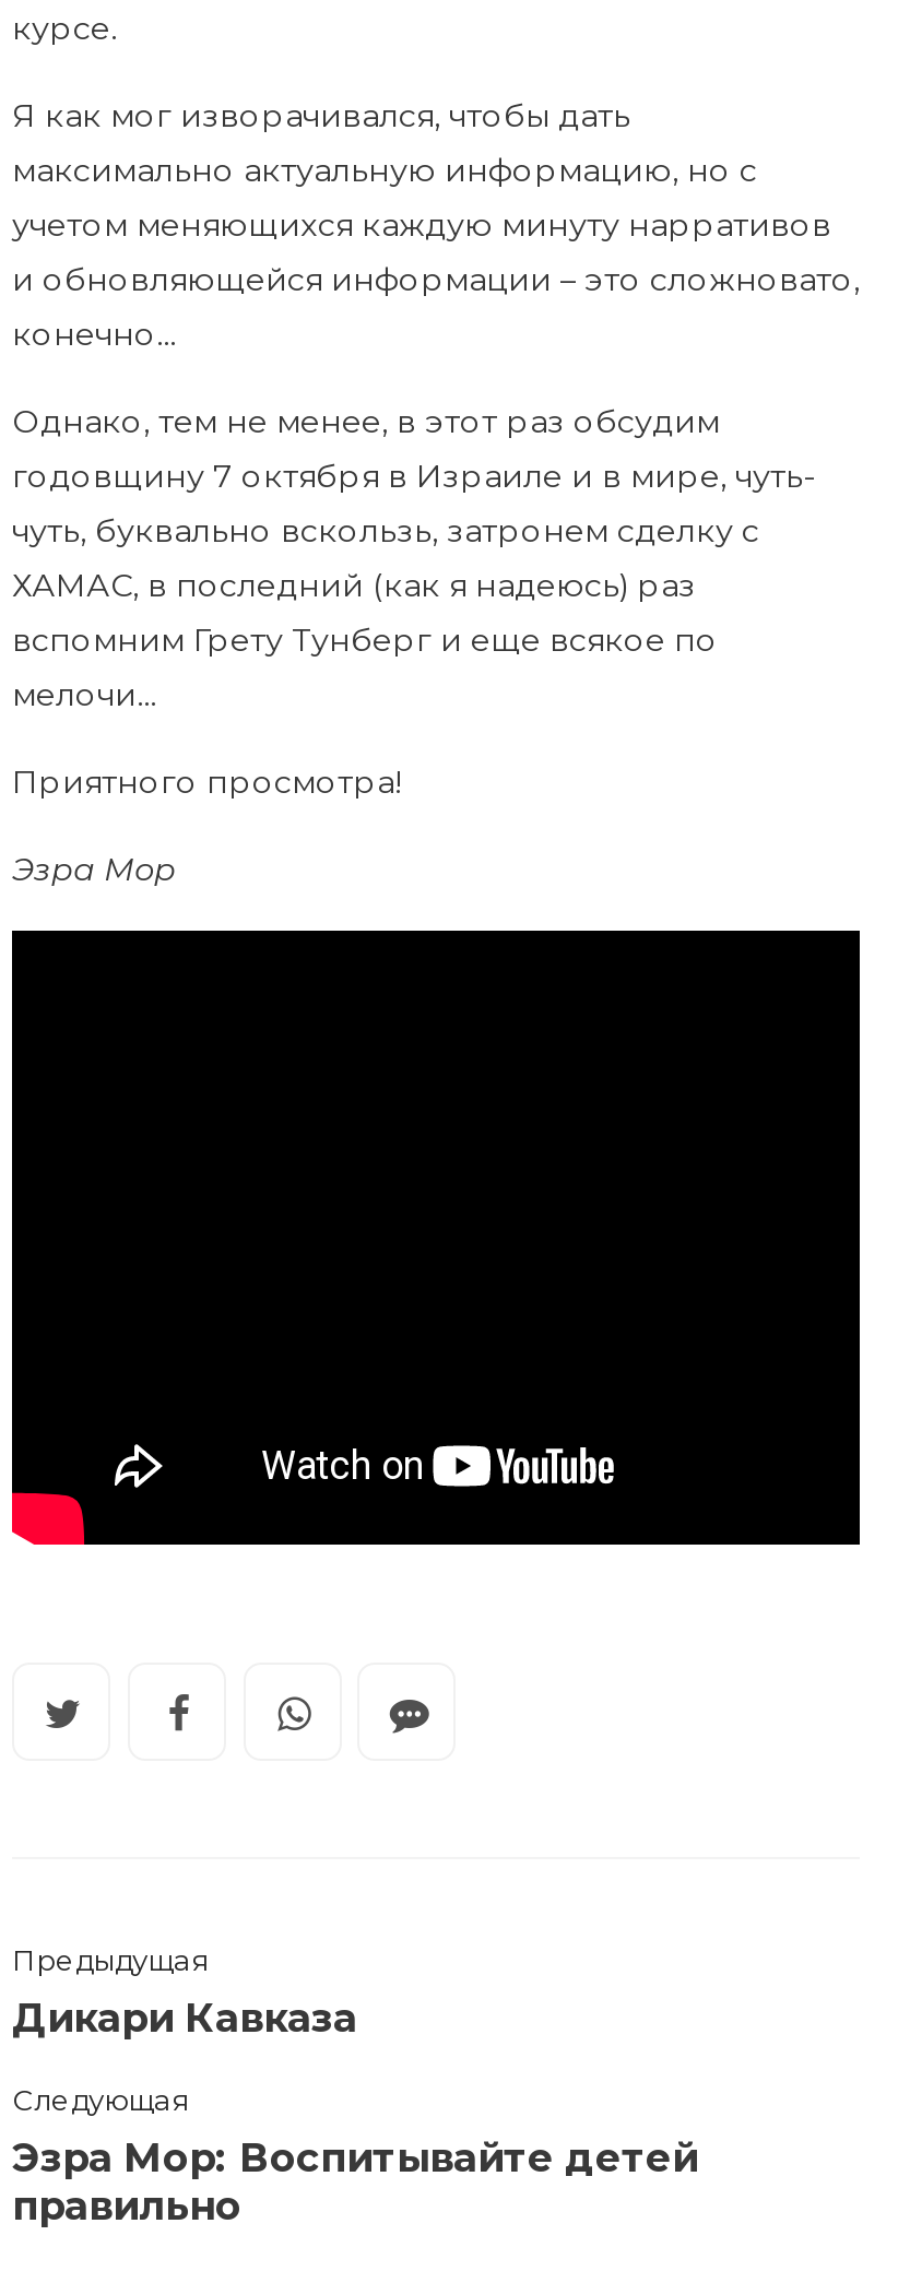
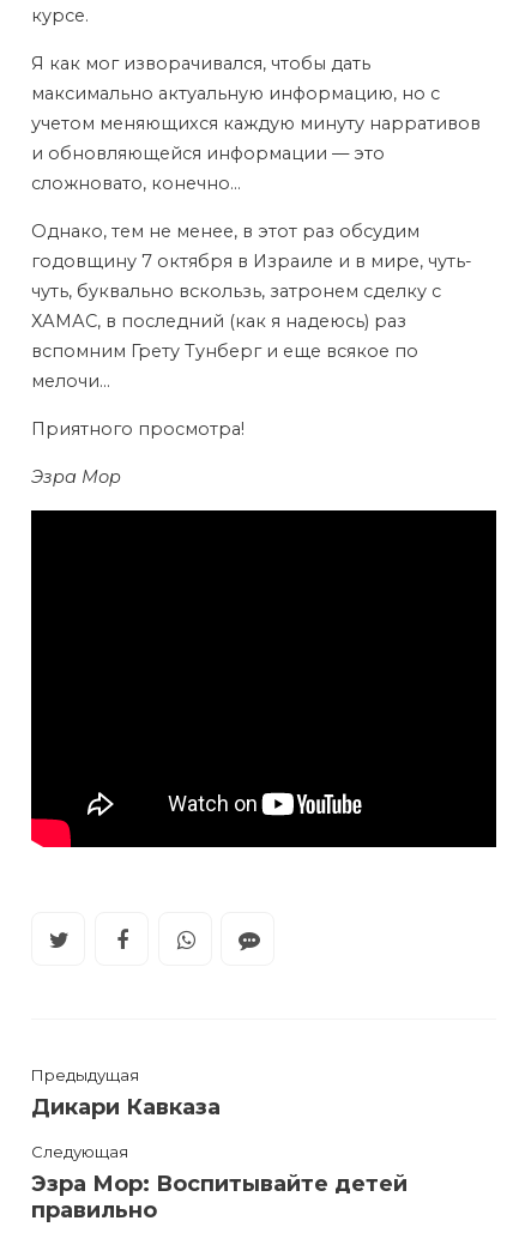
- и обновляющейся информации – это сложновато,
- конечно…
+ и обновляющейся информации — это
+ сложновато, конечно…
